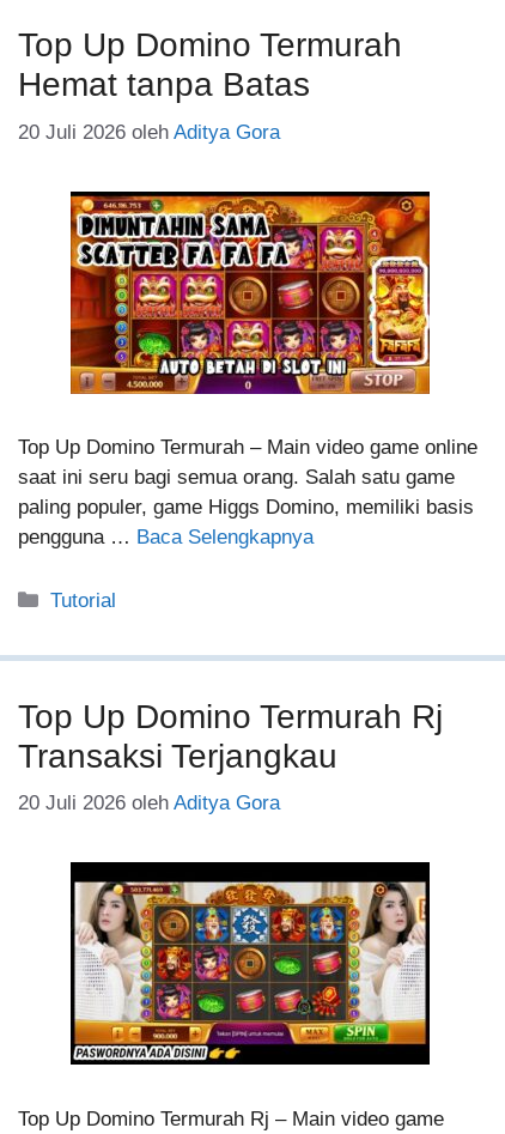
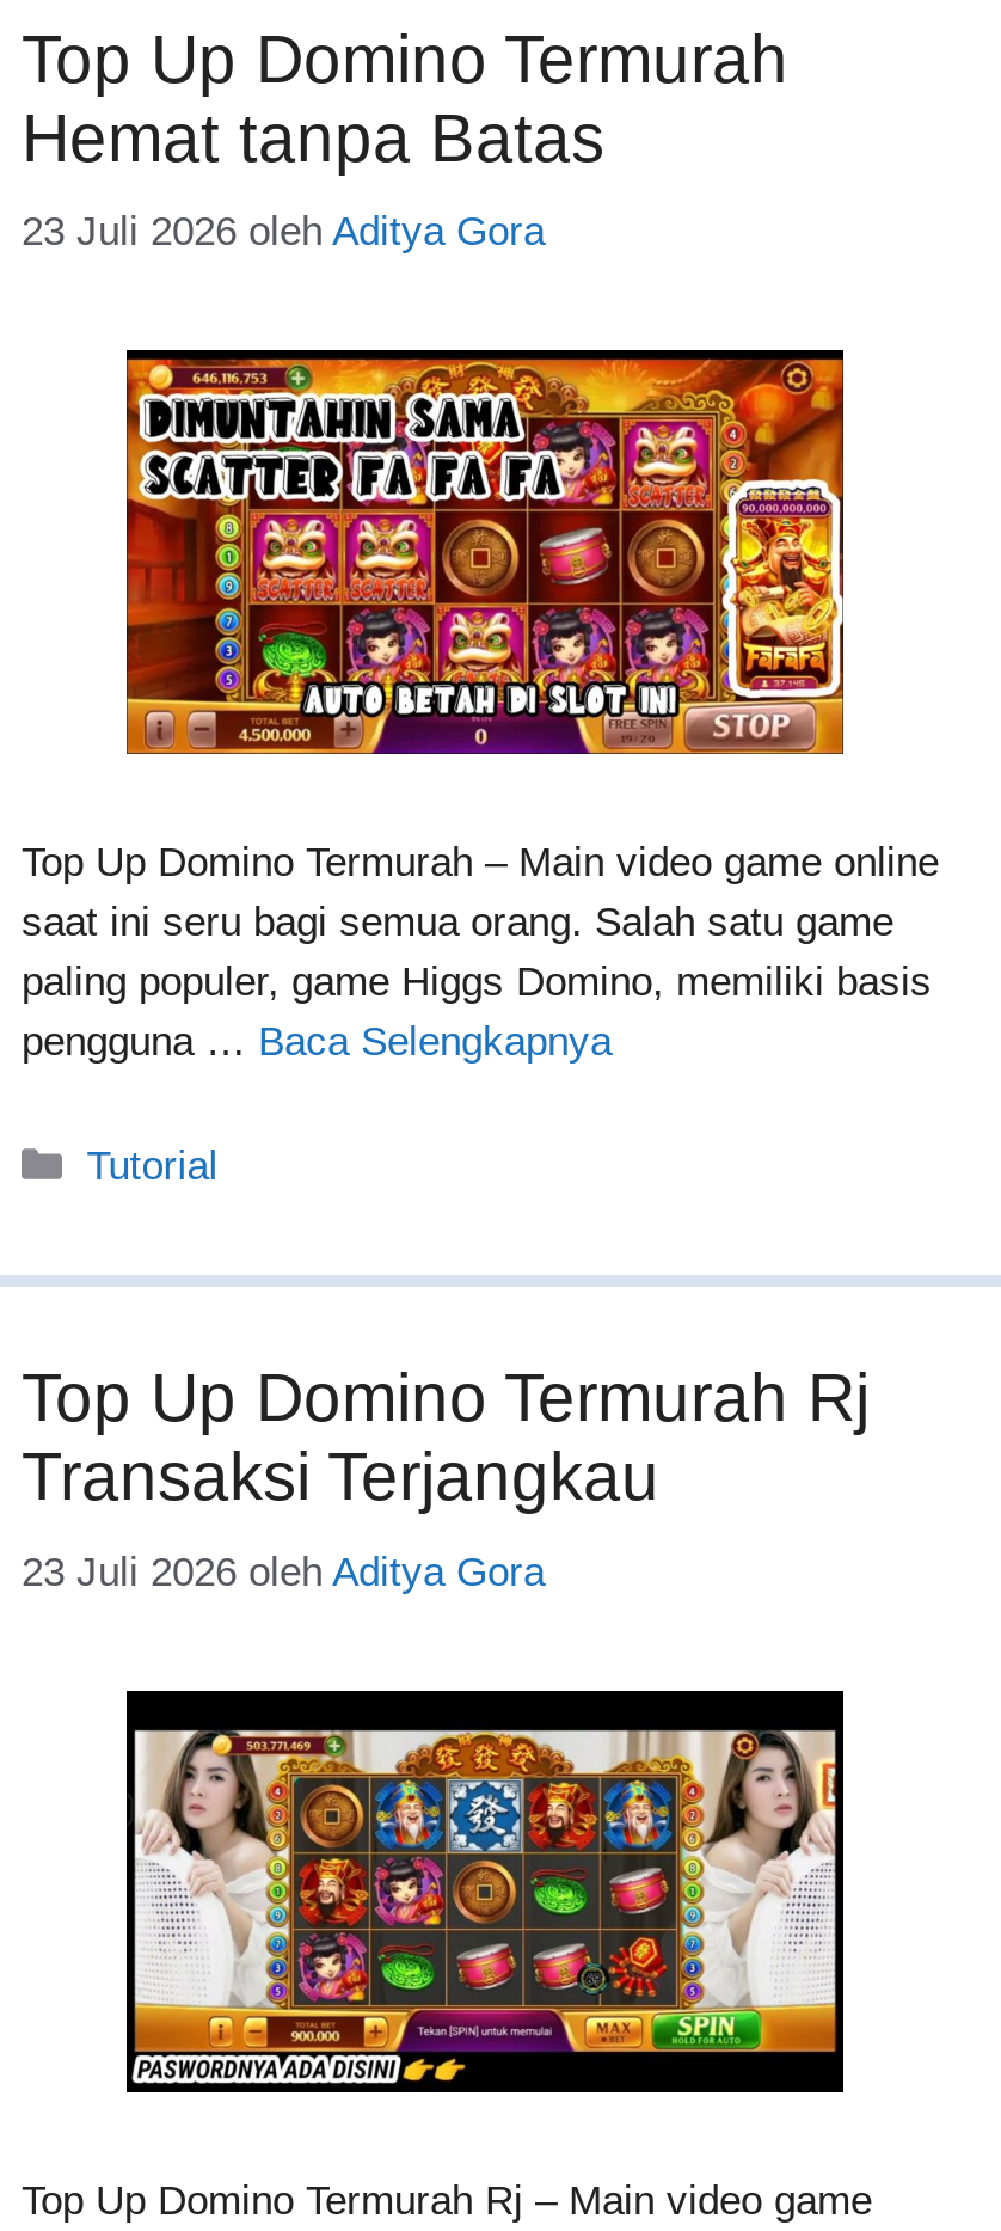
- 20 Juli 2026 oleh Aditya Gora
+ 23 Juli 2026 oleh Aditya Gora

- 20 Juli 2026 oleh Aditya Gora
+ 23 Juli 2026 oleh Aditya Gora
